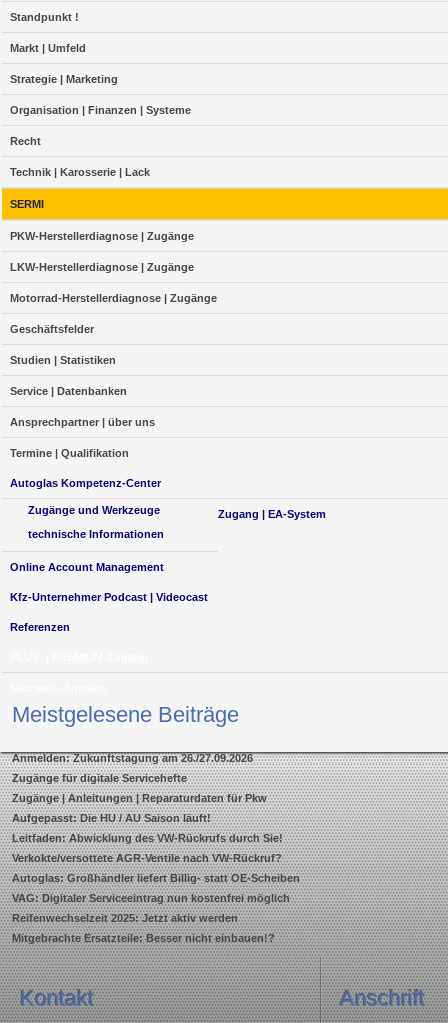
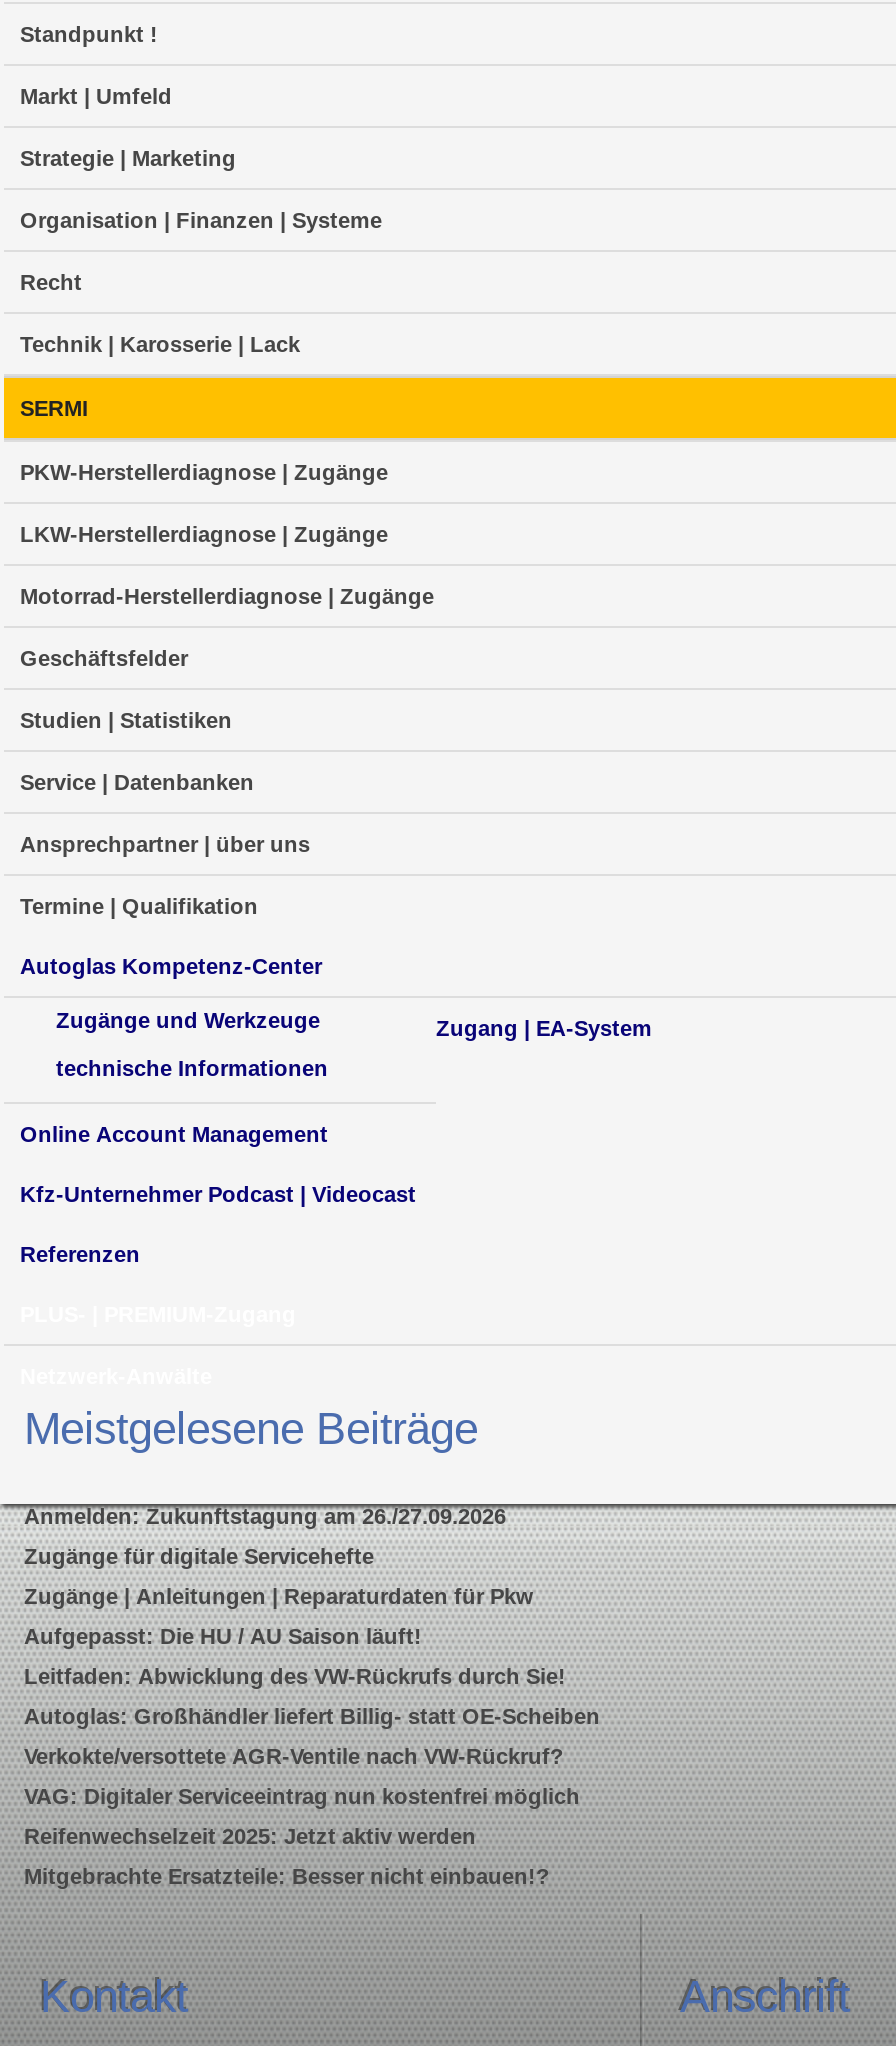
moved down: Verkokte/versottete AGR-Ventile nach VW-Rückruf?

moved up: Autoglas: Großhändler liefert Billig- statt OE-Scheiben
